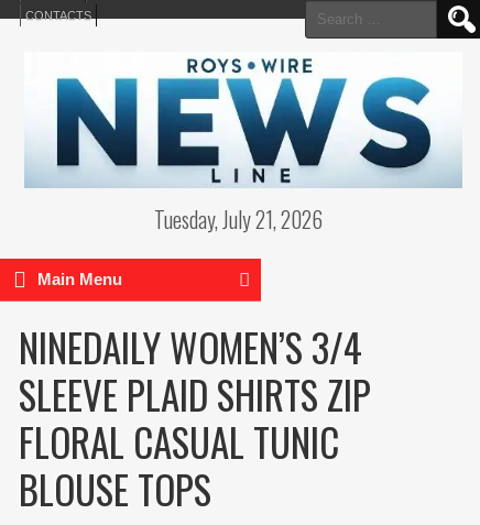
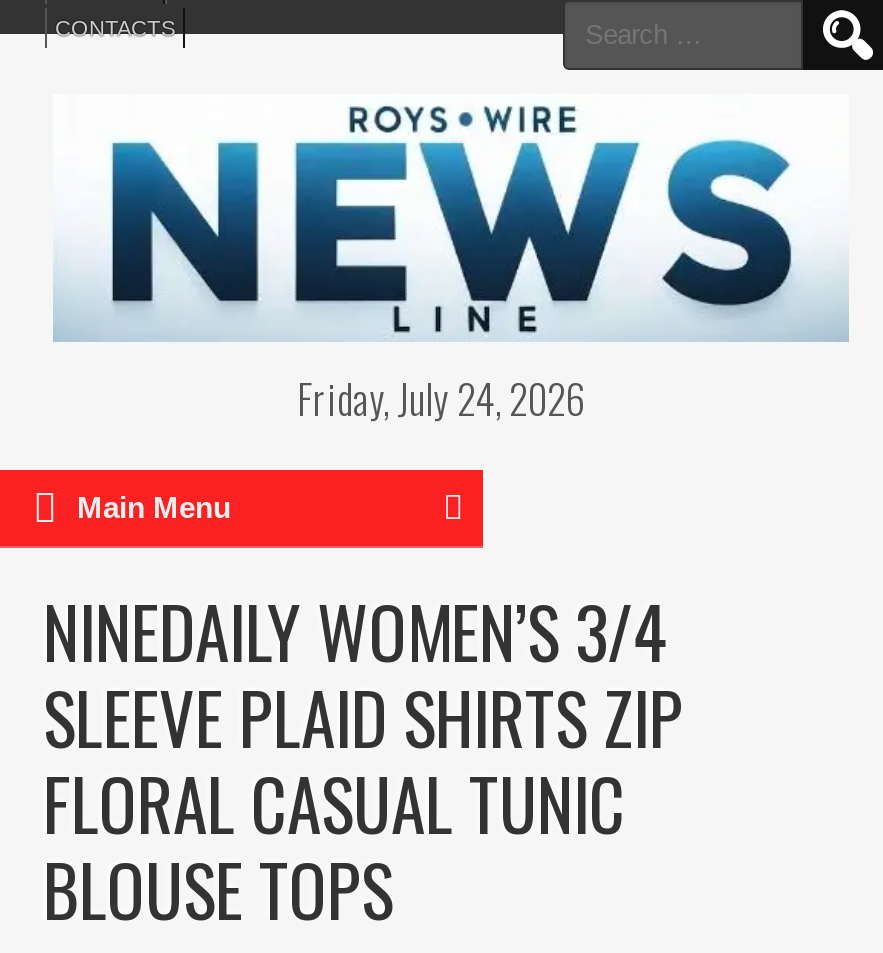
- Tuesday, July 21, 2026
+ Friday, July 24, 2026
